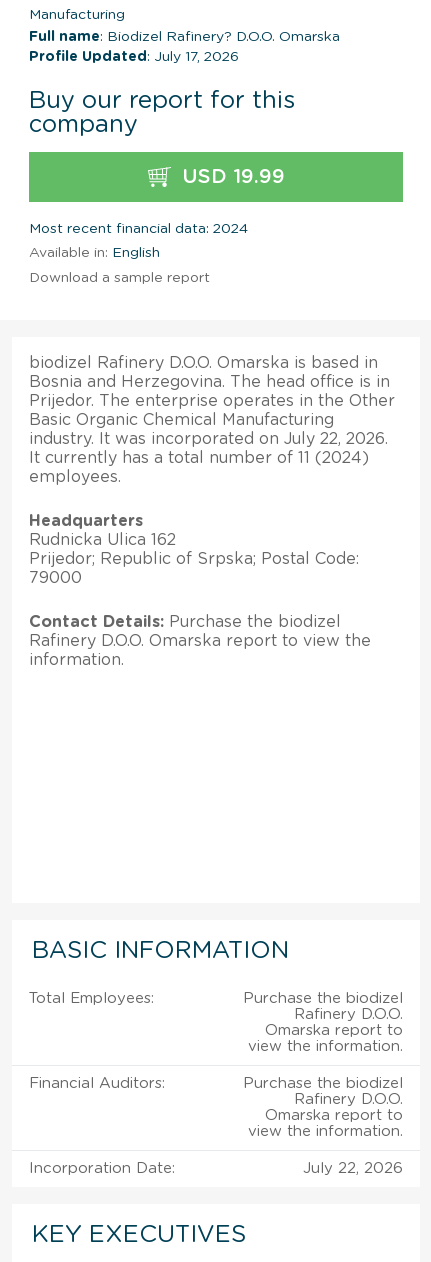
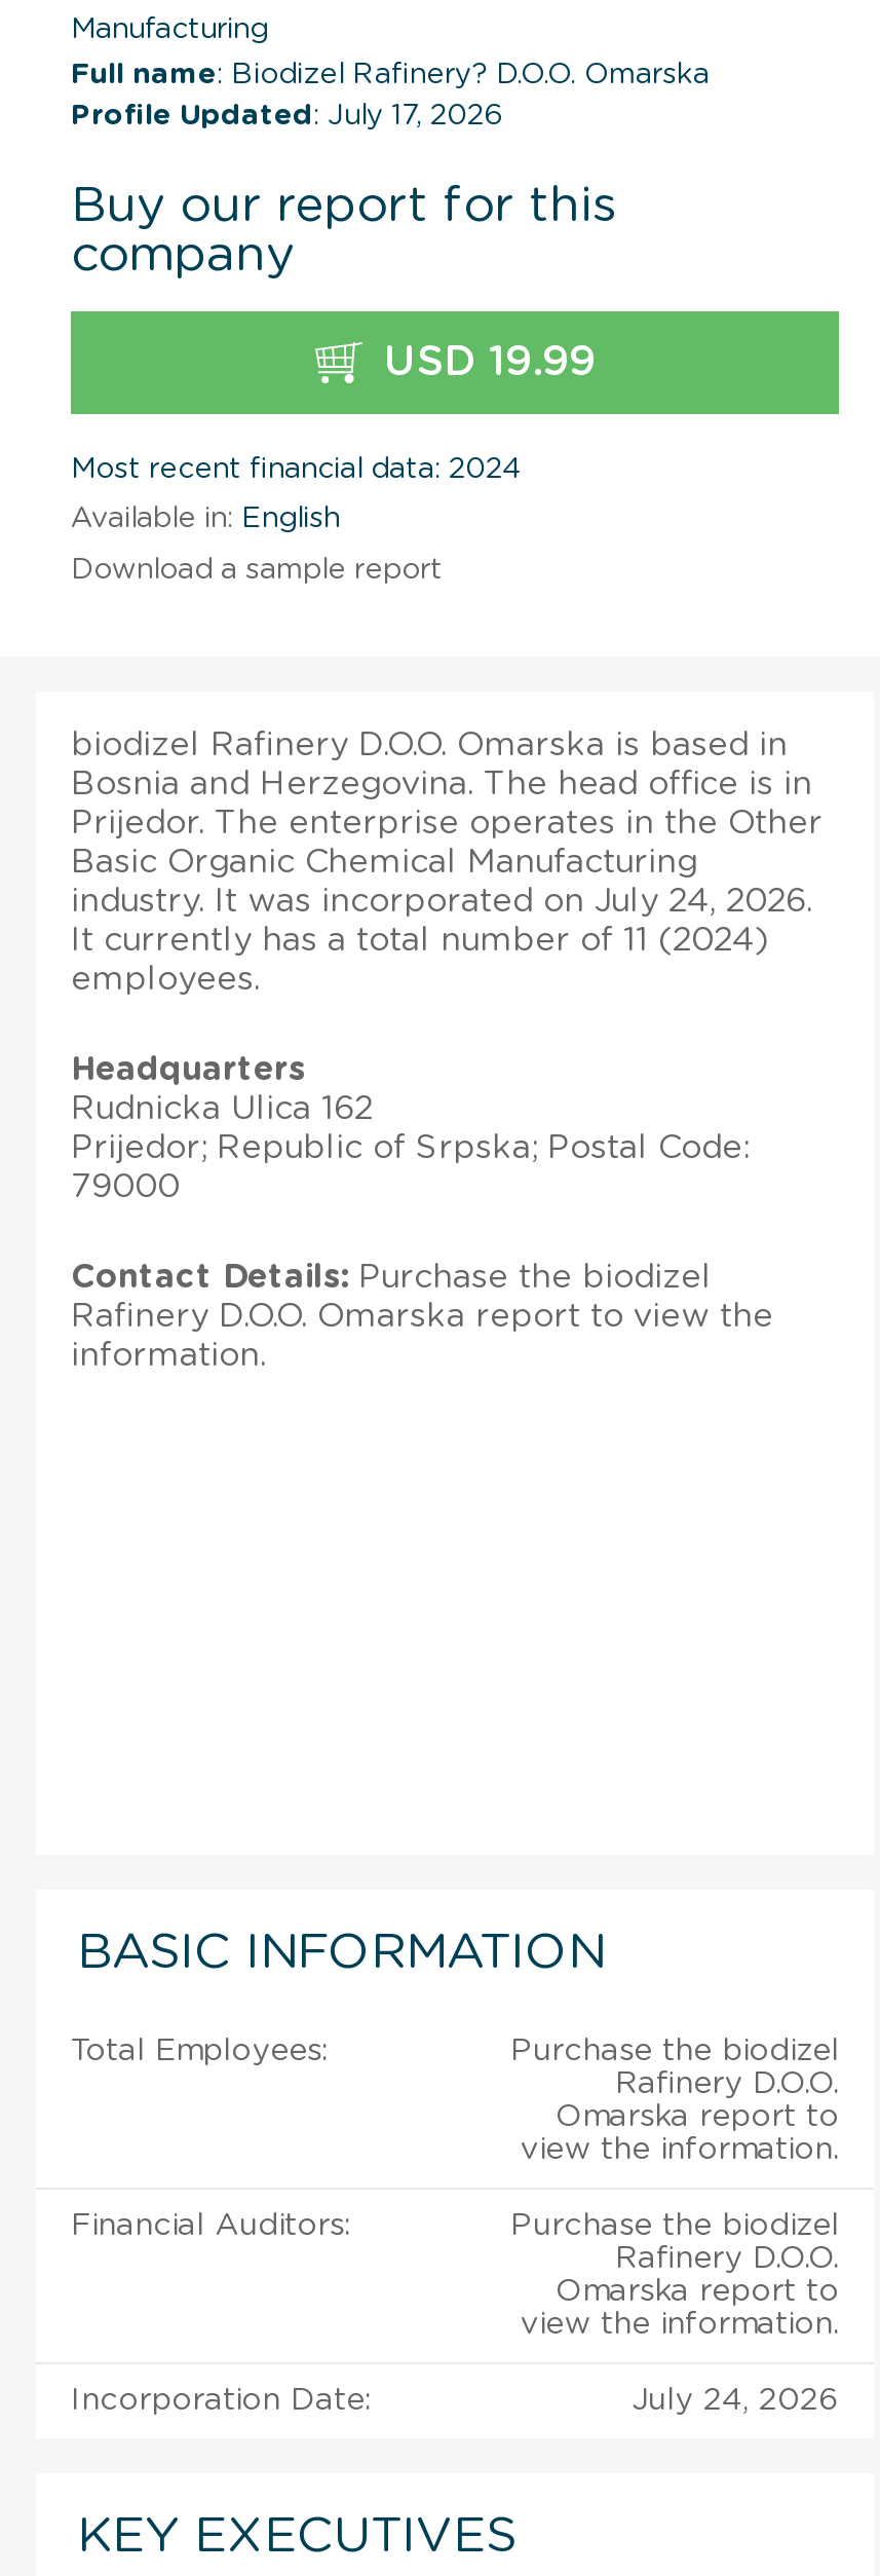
- industry. It was incorporated on July 22, 2026.
+ industry. It was incorporated on July 24, 2026.

- July 22, 2026
+ July 24, 2026
